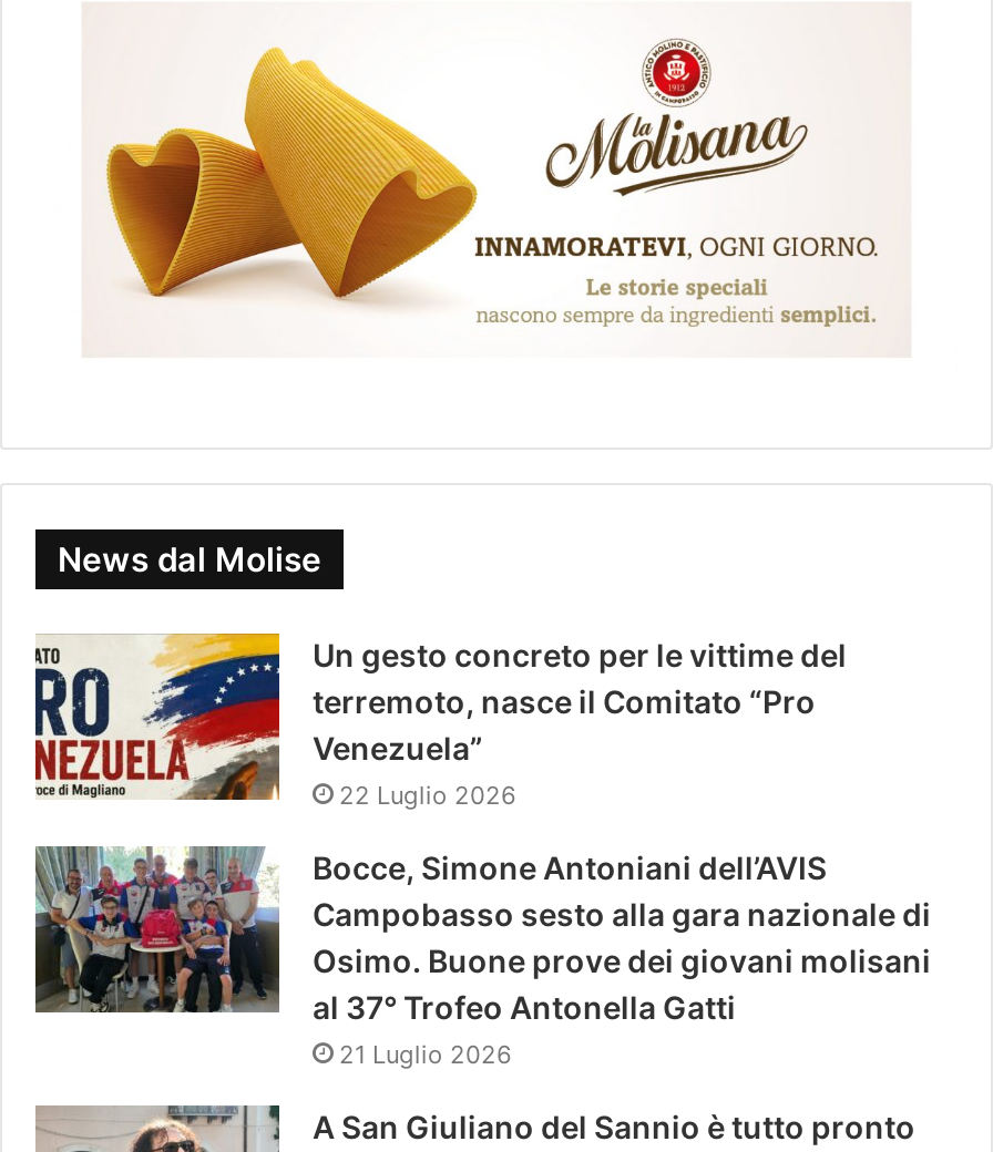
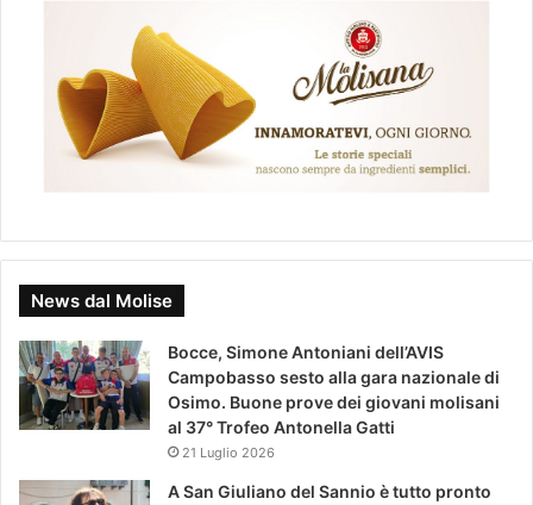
- [image]
- Un gesto concreto per le vittime del
- terremoto, nasce il Comitato “Pro
- Venezuela”
- 22 Luglio 2026
